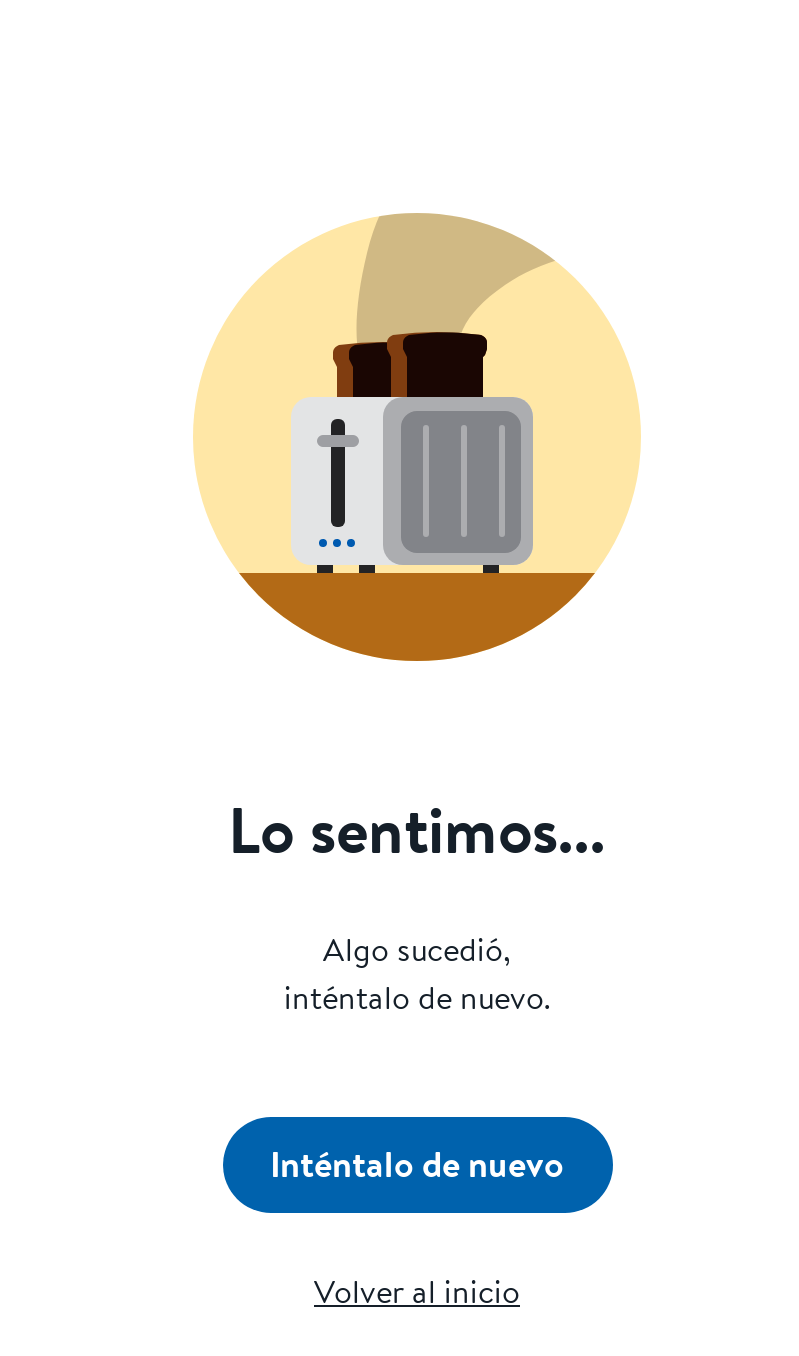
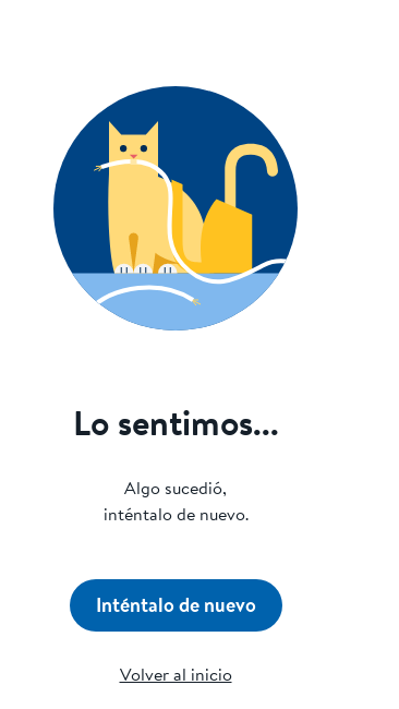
- [image]
+ [image]
